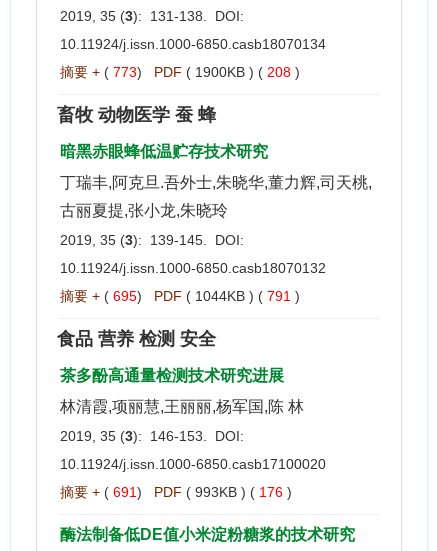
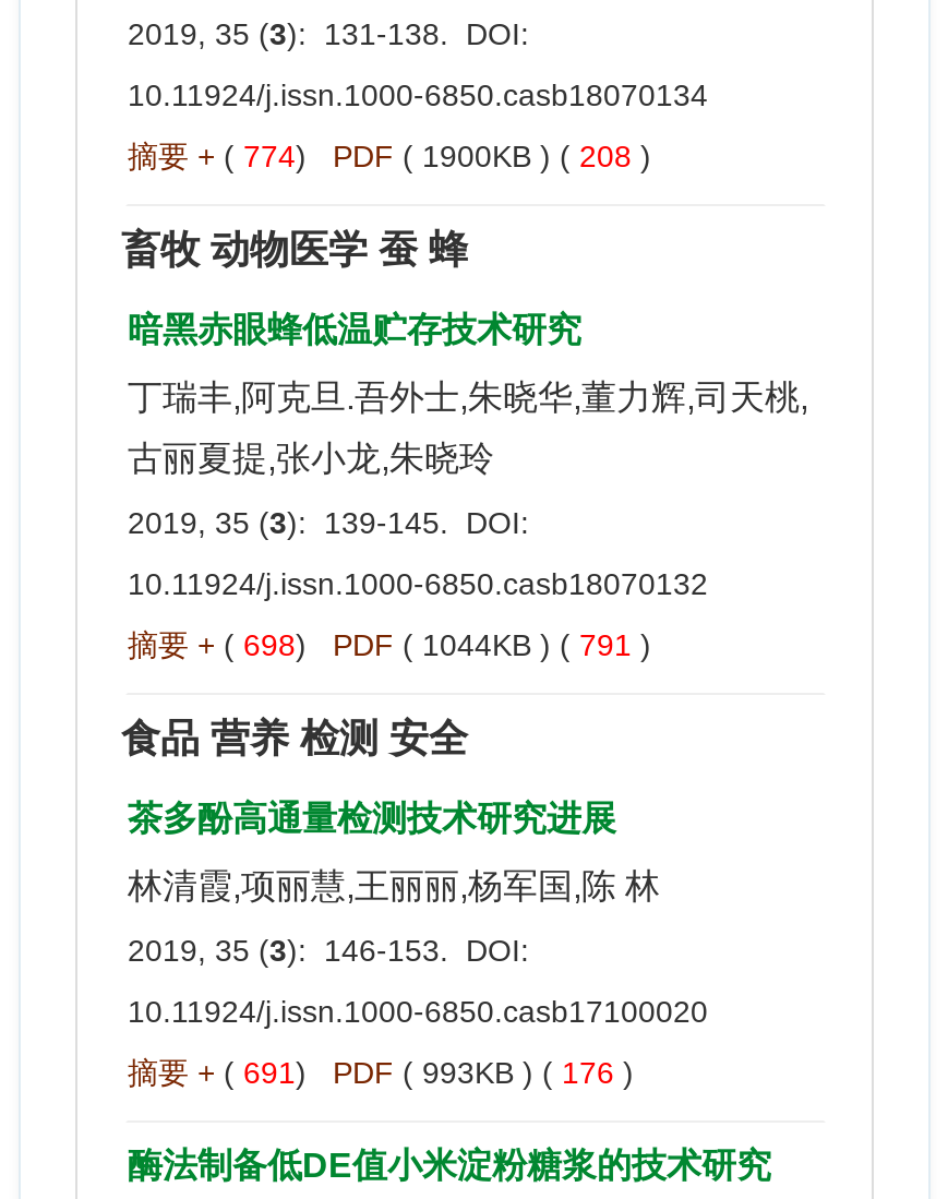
- 摘要 + (773) PDF ( 1900KB ) (208)
+ 摘要 + (774) PDF ( 1900KB ) (208)

- 摘要 + (695) PDF ( 1044KB ) (791)
+ 摘要 + (698) PDF ( 1044KB ) (791)
